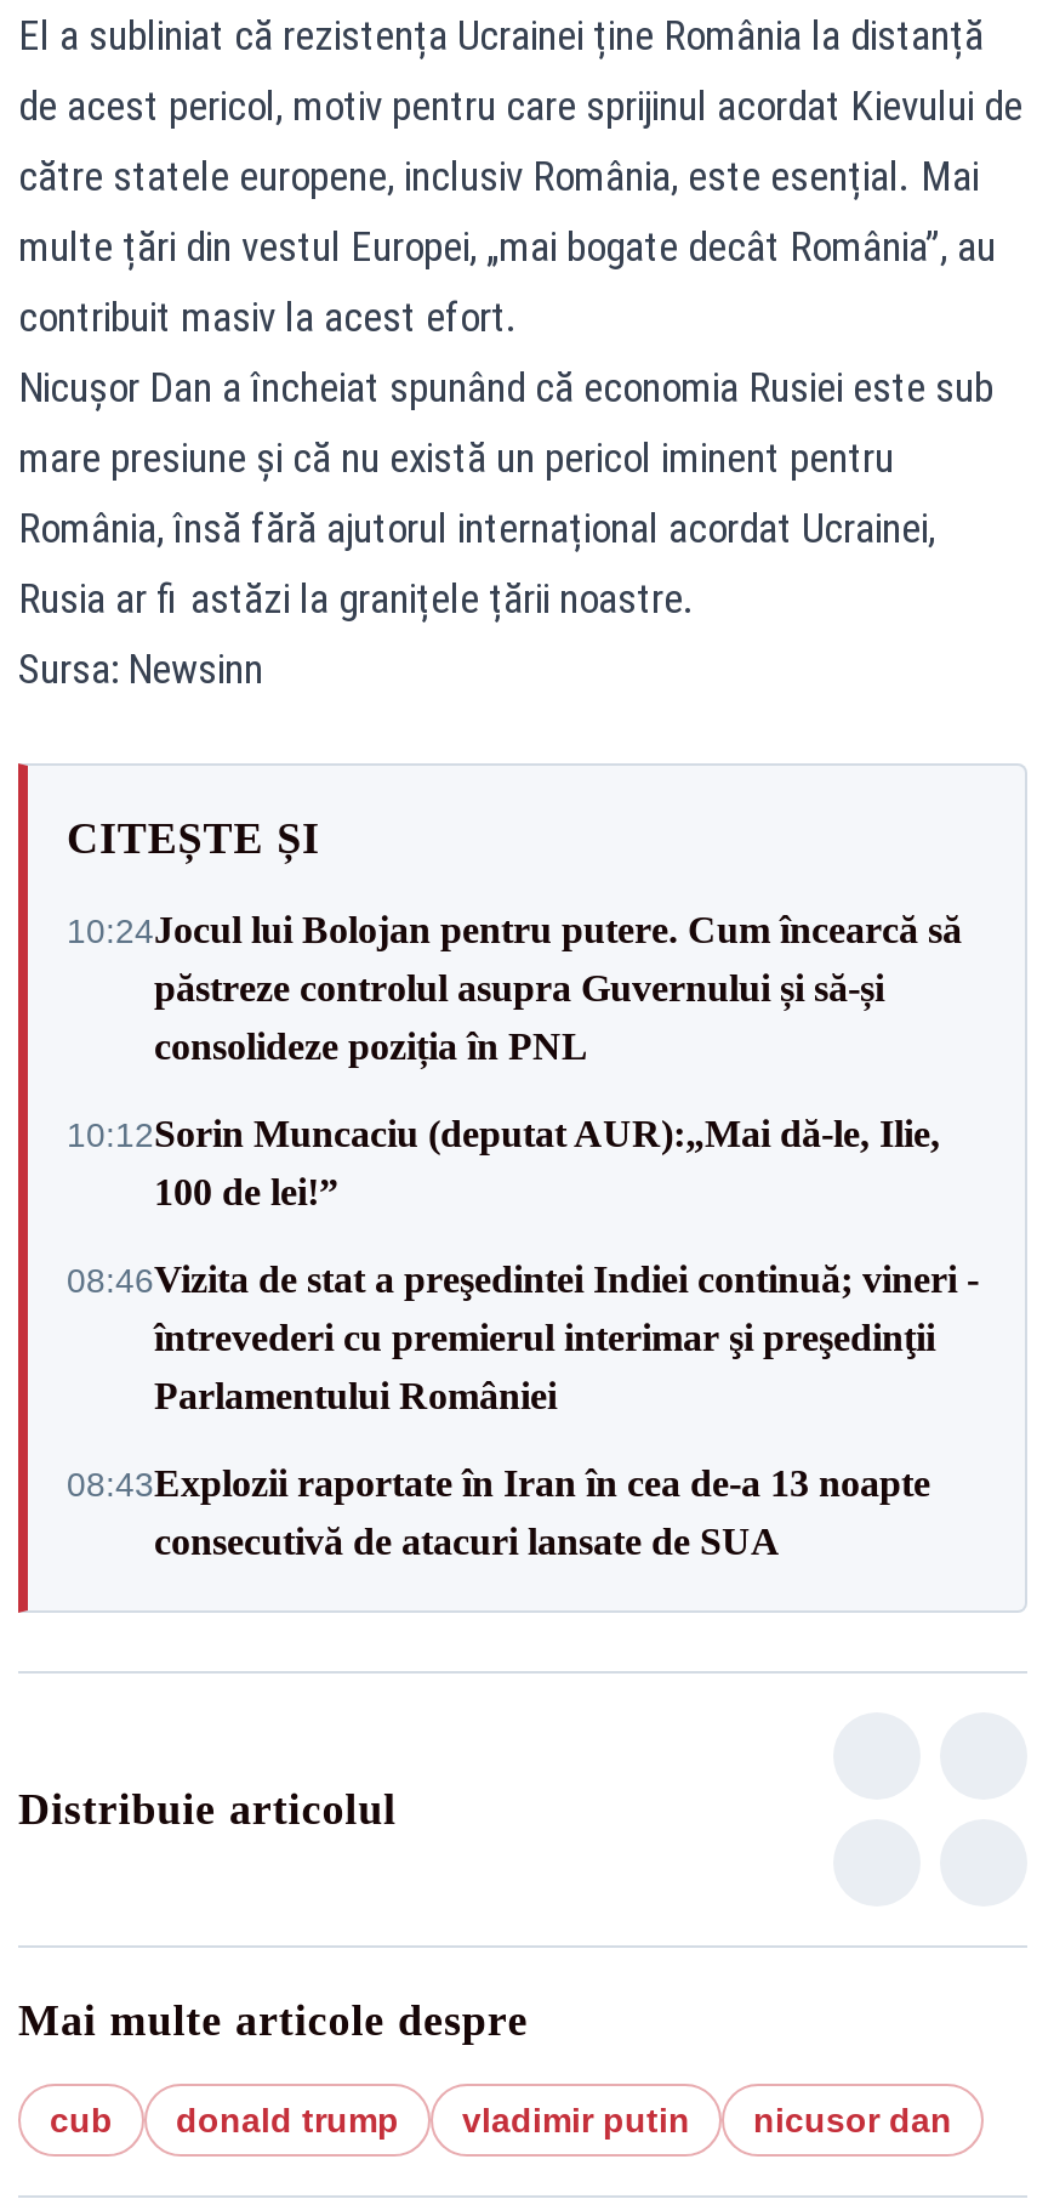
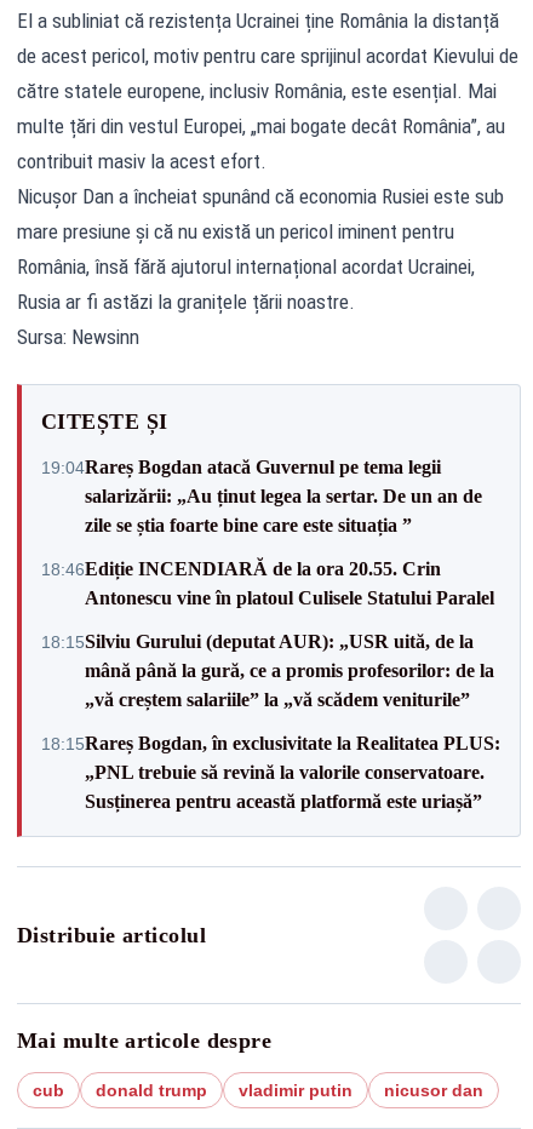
- 10:24Jocul lui Bolojan pentru putere. Cum încearcă să
- păstreze controlul asupra Guvernului și să-și
- consolideze poziția în PNL
+ 19:04Rareș Bogdan atacă Guvernul pe tema legii
+ salarizării: „Au ținut legea la sertar. De un an de
+ zile se știa foarte bine care este situația ”

- 10:12Sorin Muncaciu (deputat AUR):„Mai dă-le, Ilie,
- 100 de lei!”
+ 18:46Ediție INCENDIARĂ de la ora 20.55. Crin
+ Antonescu vine în platoul Culisele Statului Paralel

- 08:46Vizita de stat a preşedintei Indiei continuă; vineri -
- întrevederi cu premierul interimar şi preşedinţii
- Parlamentului României
+ 18:15Silviu Gurului (deputat AUR): „USR uită, de la
+ mână până la gură, ce a promis profesorilor: de la
+ „vă creștem salariile” la „vă scădem veniturile”

- 08:43Explozii raportate în Iran în cea de-a 13 noapte
- consecutivă de atacuri lansate de SUA
+ 18:15Rareș Bogdan, în exclusivitate la Realitatea PLUS:
+ „PNL trebuie să revină la valorile conservatoare.
+ Susținerea pentru această platformă este uriașă”
